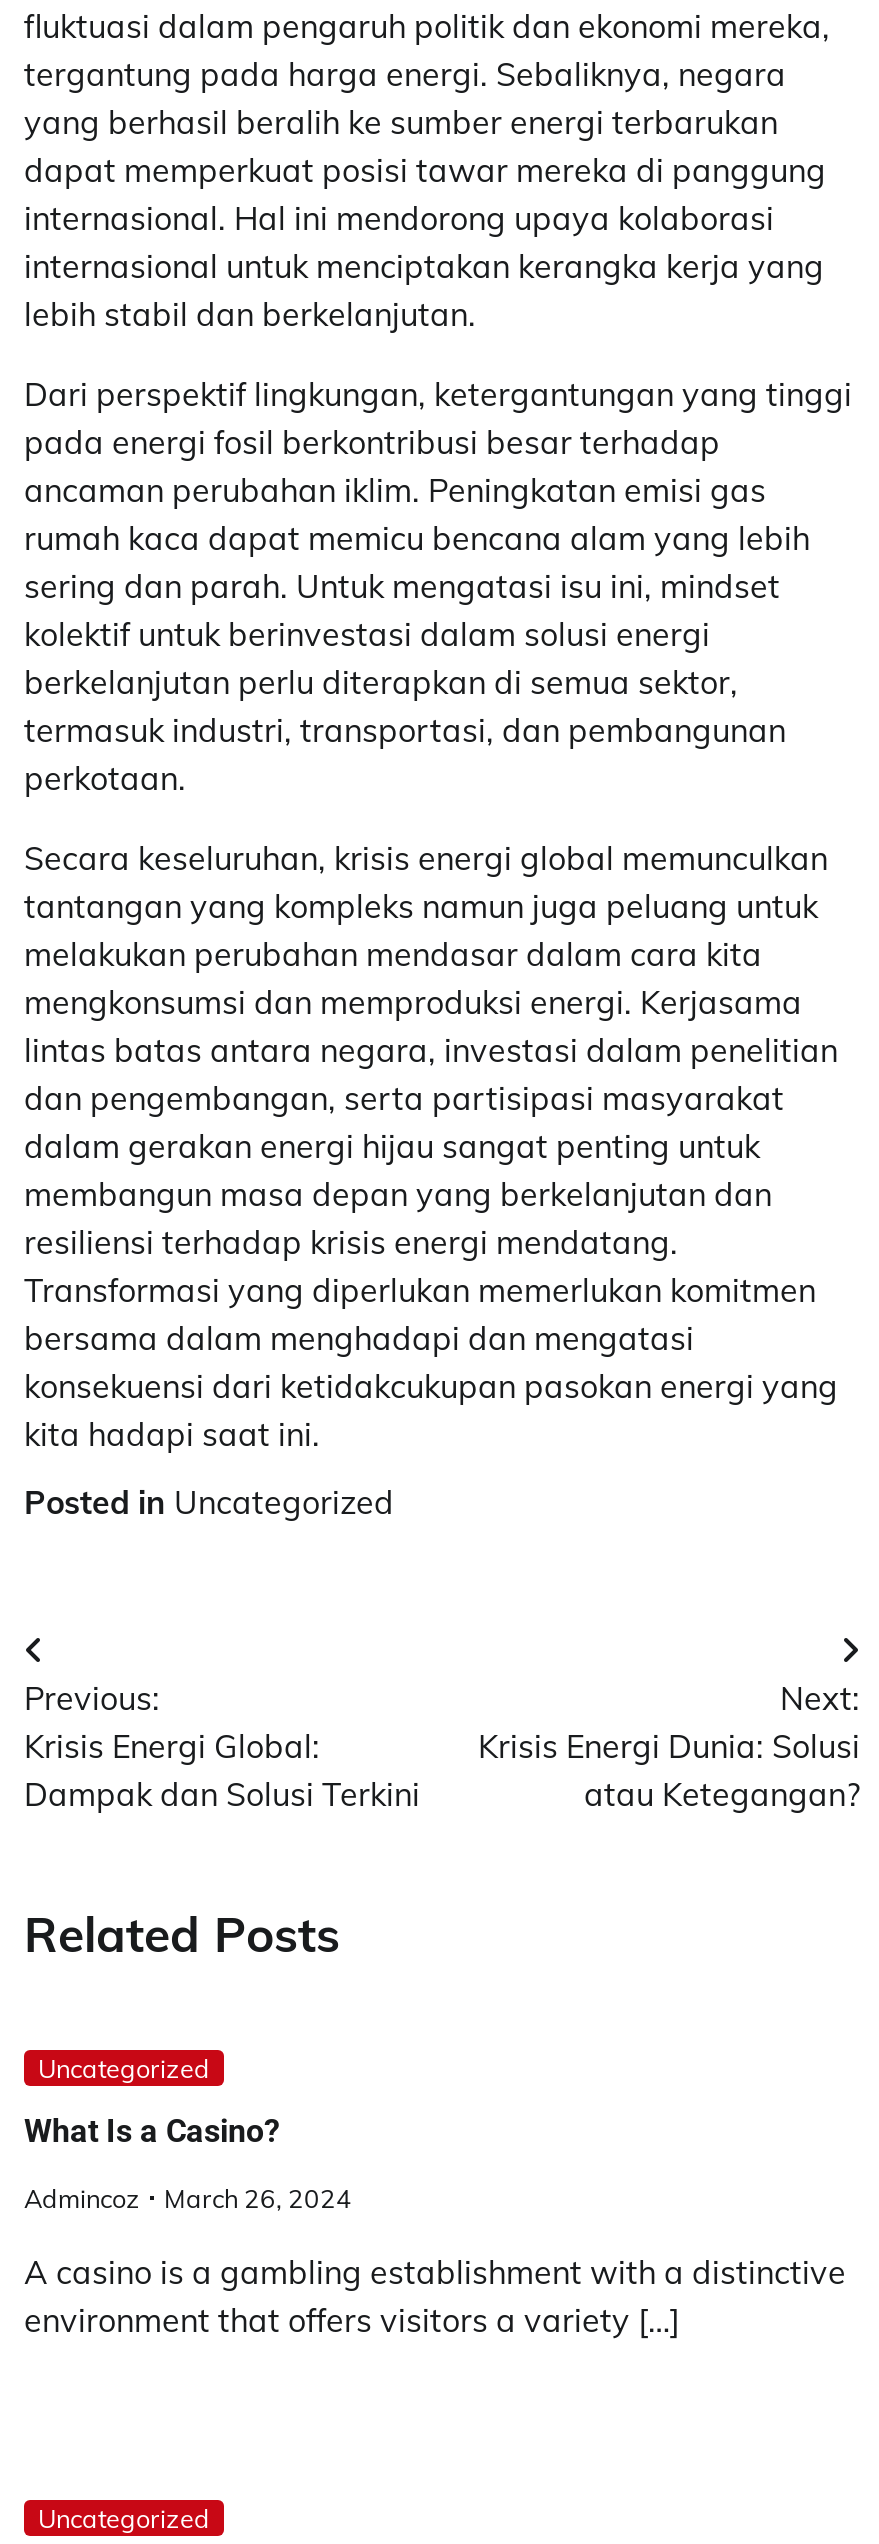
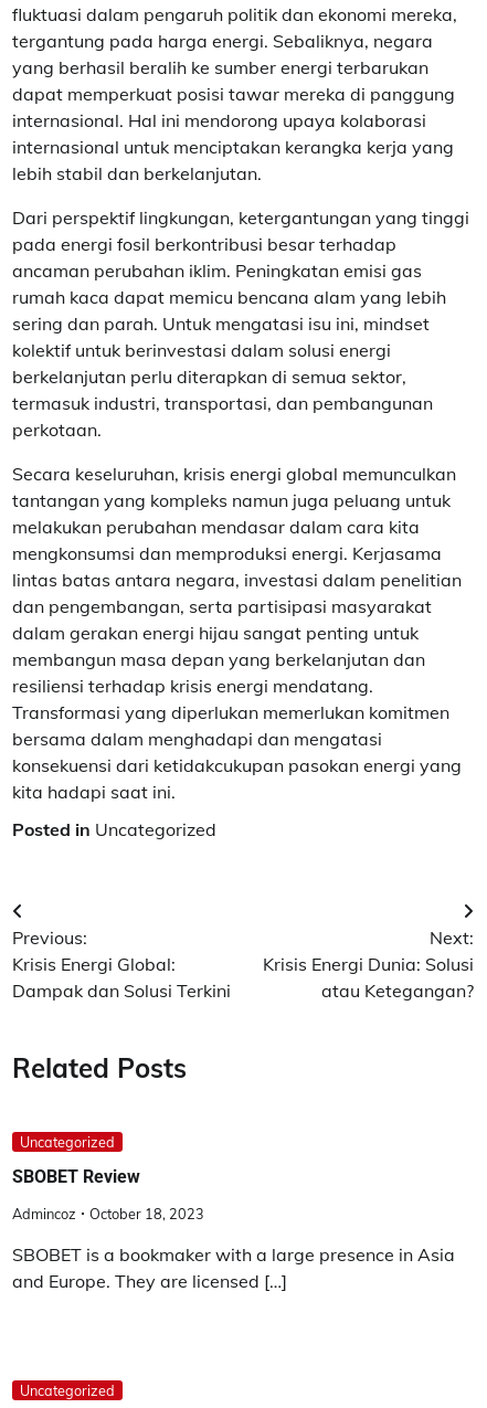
- What Is a Casino?
+ SBOBET Review

- Admincoz March 26, 2024
+ Admincoz October 18, 2023

- A casino is a gambling establishment with a distinctive
- environment that offers visitors a variety […]
+ SBOBET is a bookmaker with a large presence in Asia
+ and Europe. They are licensed […]
